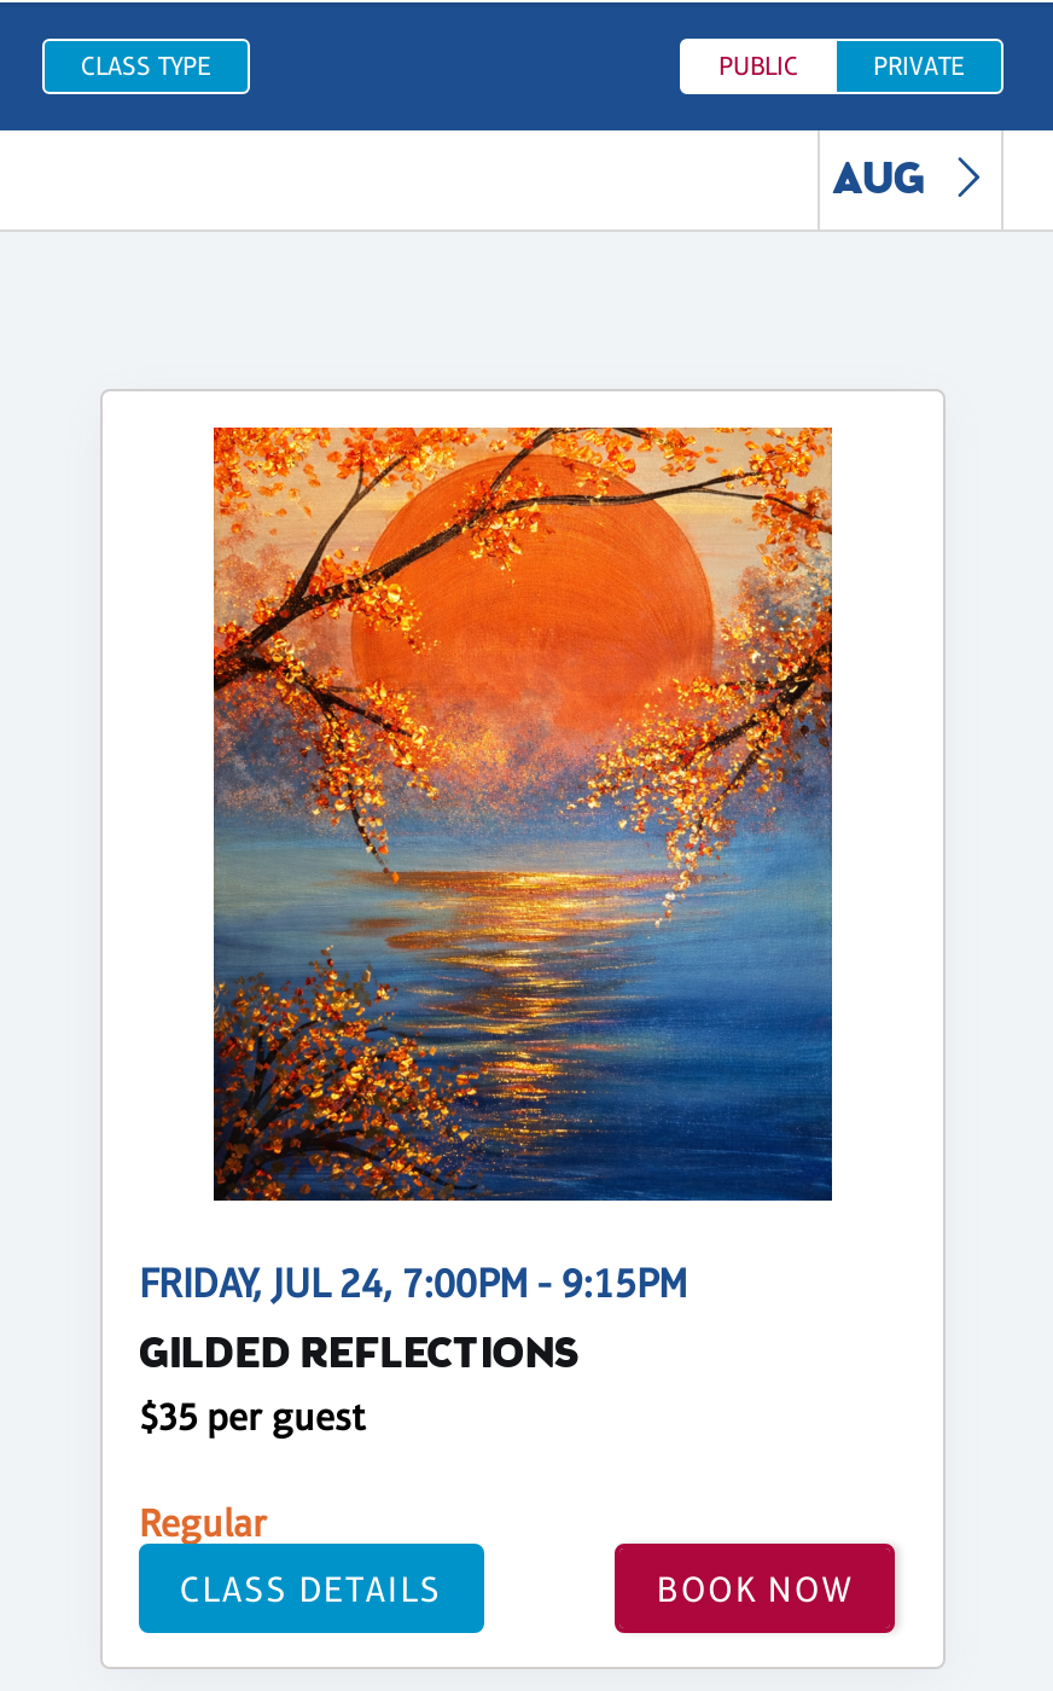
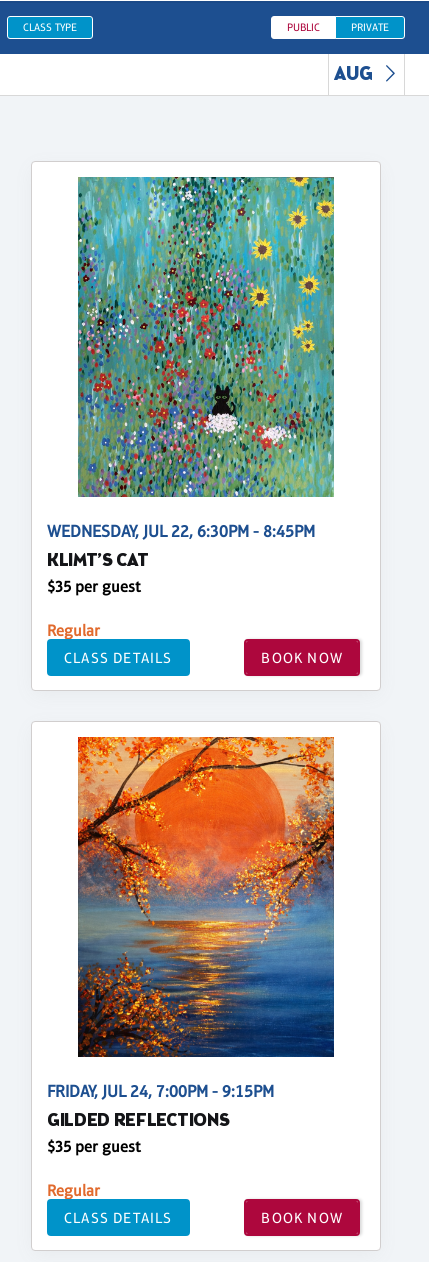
+ [image]
+ WEDNESDAY, JUL 22, 6:30PM - 8:45PM
+ KLIMT’S CAT
+ $35 per guest
+ Regular
+ CLASS DETAILS
+ BOOK NOW
